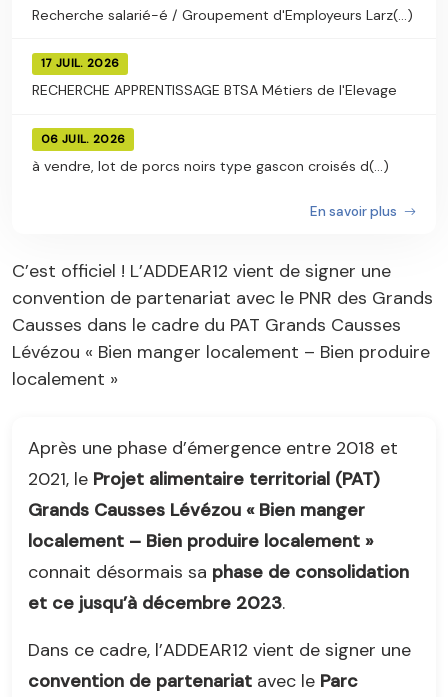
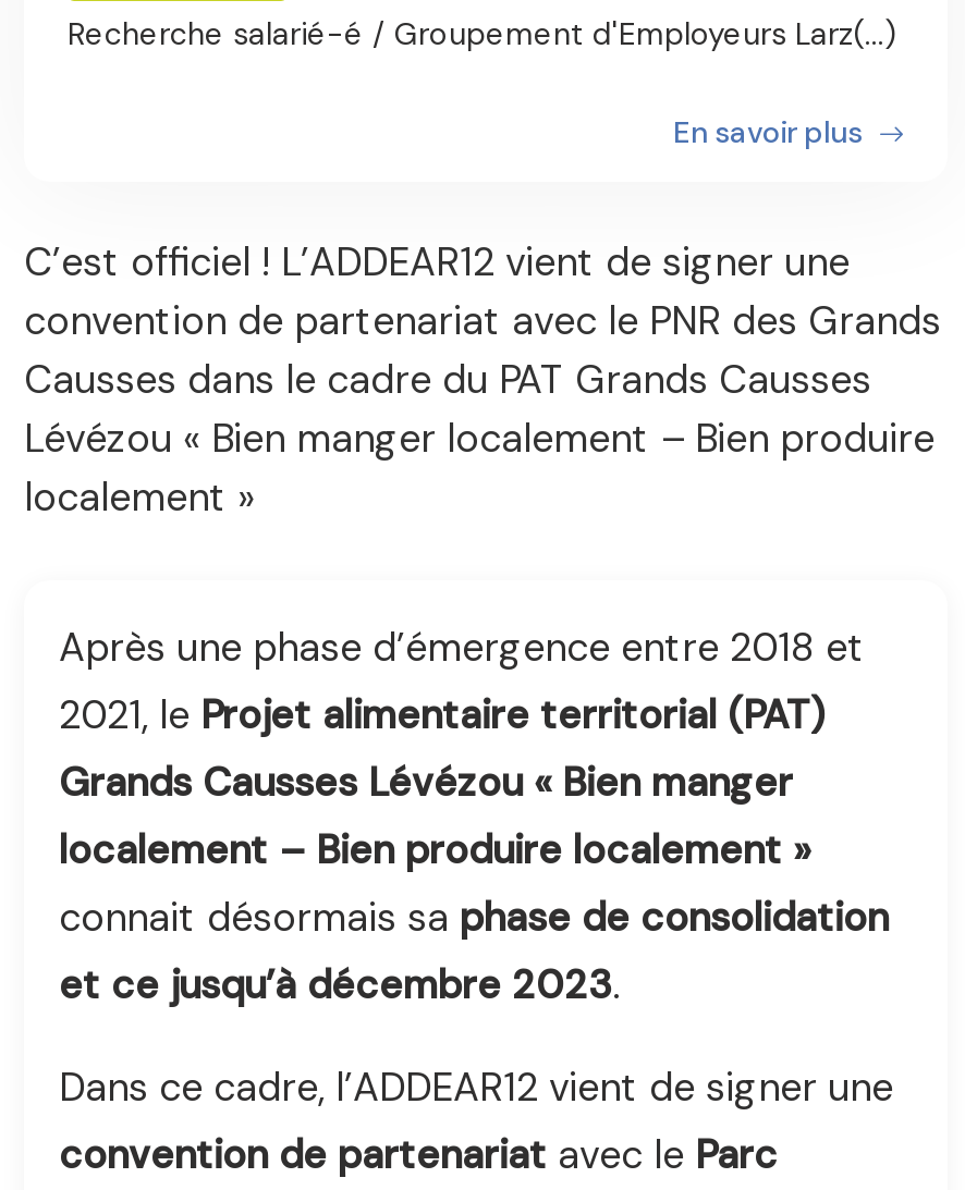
- 17 JUIL. 2026
- RECHERCHE APPRENTISSAGE BTSA Métiers de l'Elevage
- 06 JUIL. 2026
- à vendre, lot de porcs noirs type gascon croisés d(...)
